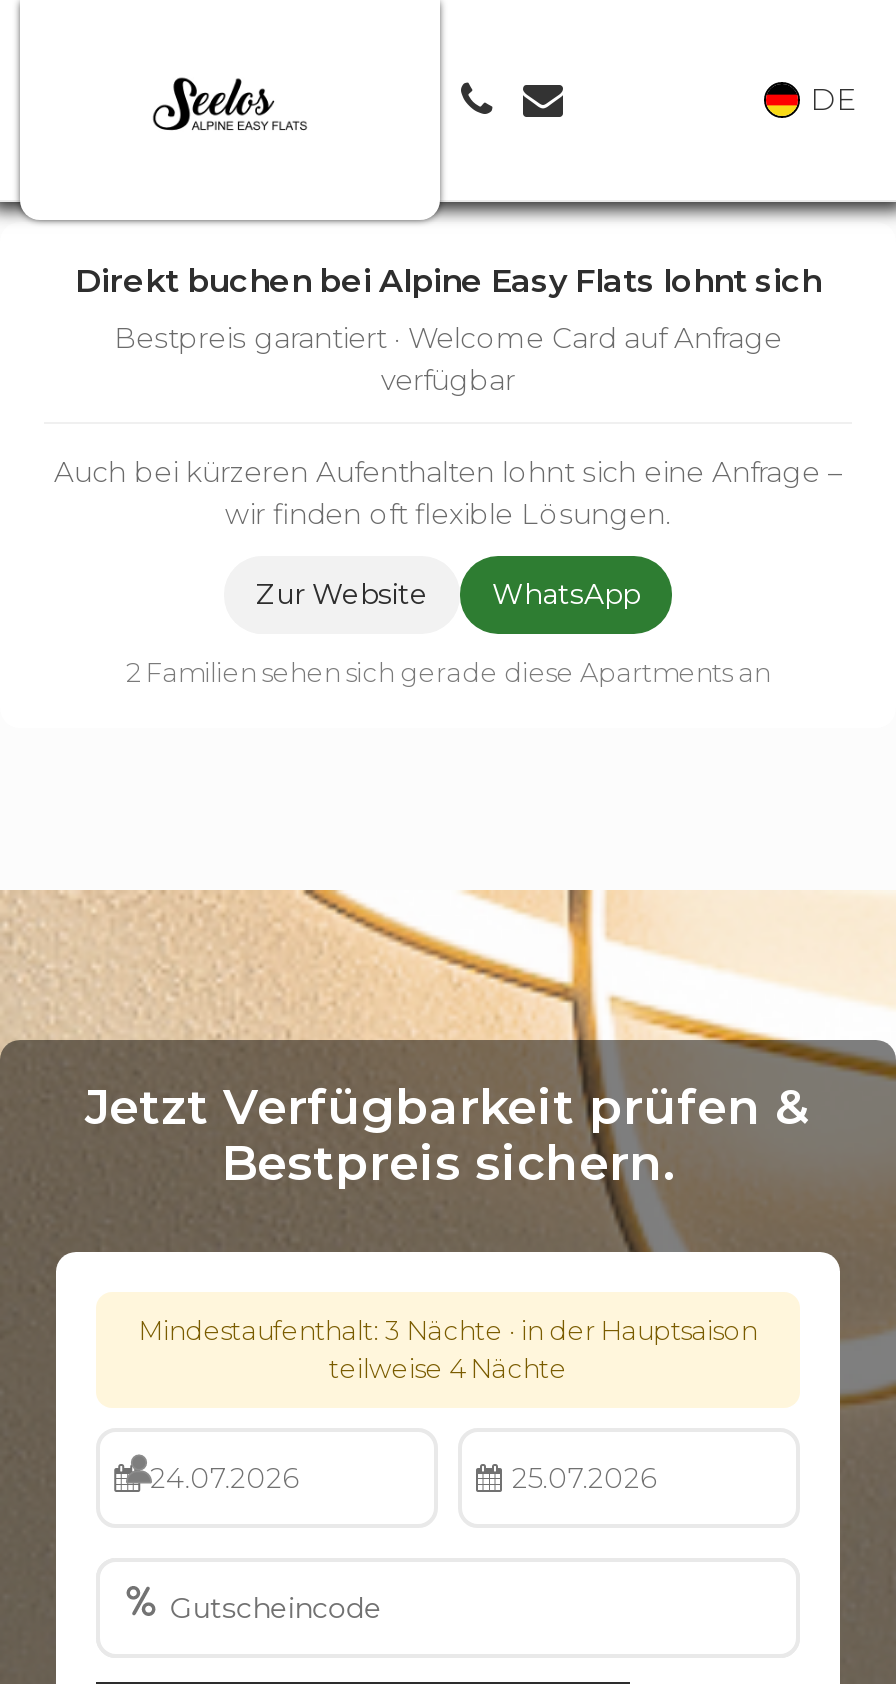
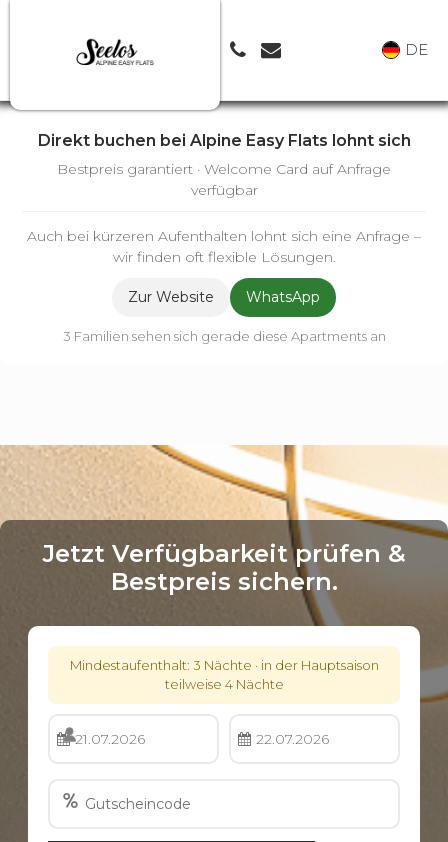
- 2 Familien sehen sich gerade diese Apartments an
+ 3 Familien sehen sich gerade diese Apartments an

- 24.07.2026
+ 21.07.2026

- 25.07.2026
+ 22.07.2026
